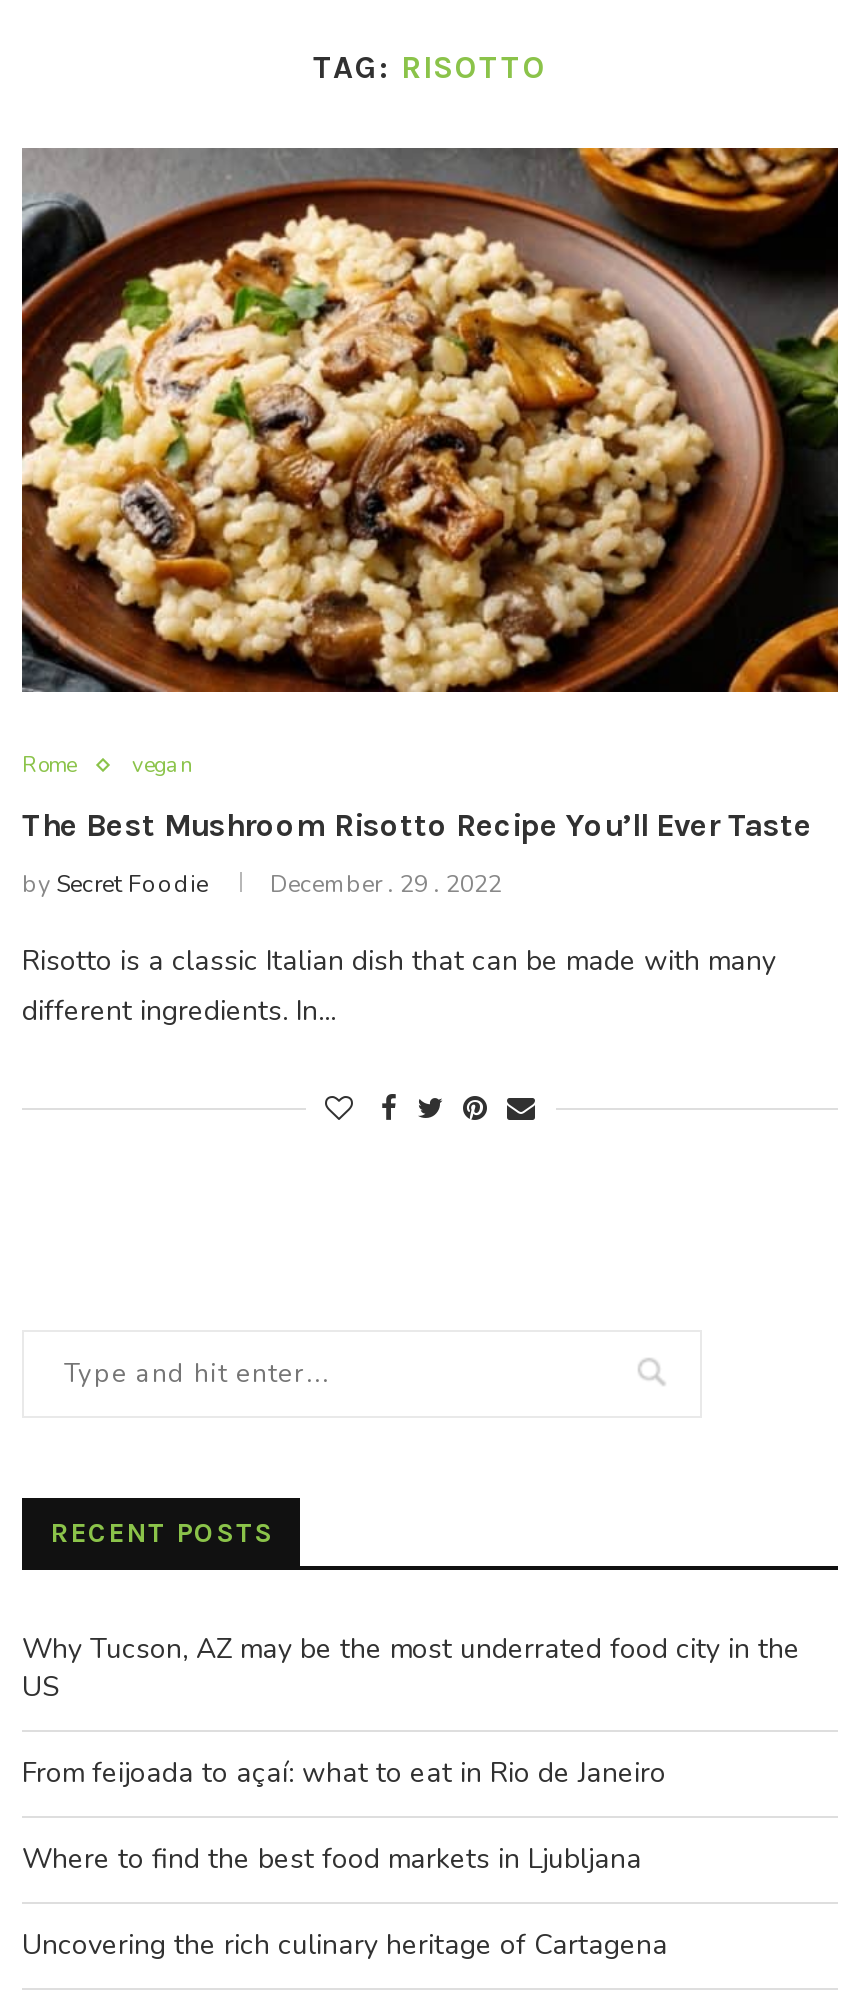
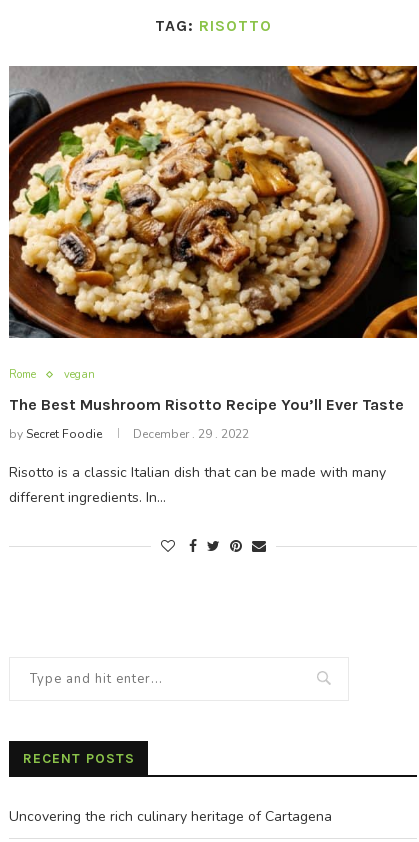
- Why Tucson, AZ may be the most underrated food city in the
- US
- From feijoada to açaí: what to eat in Rio de Janeiro
- Where to find the best food markets in Ljubljana
